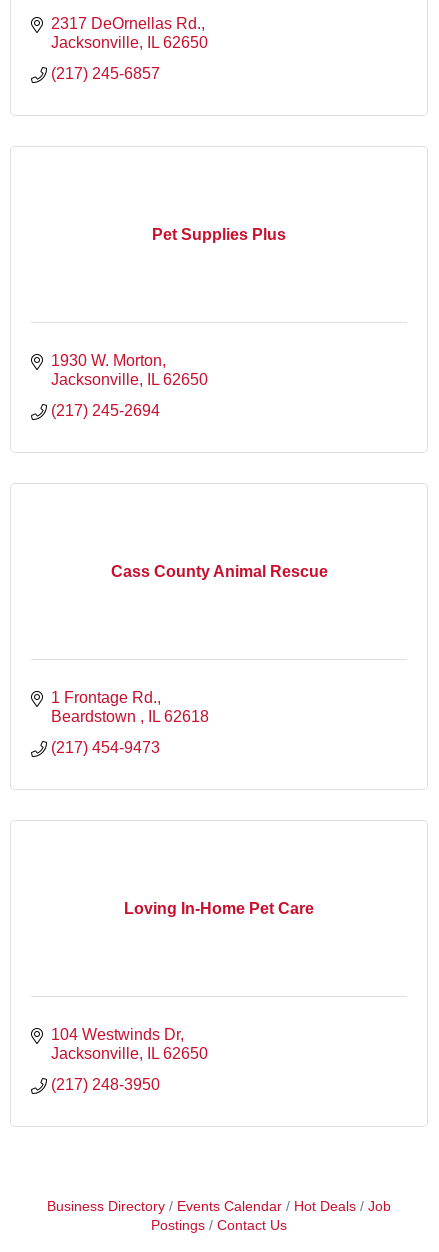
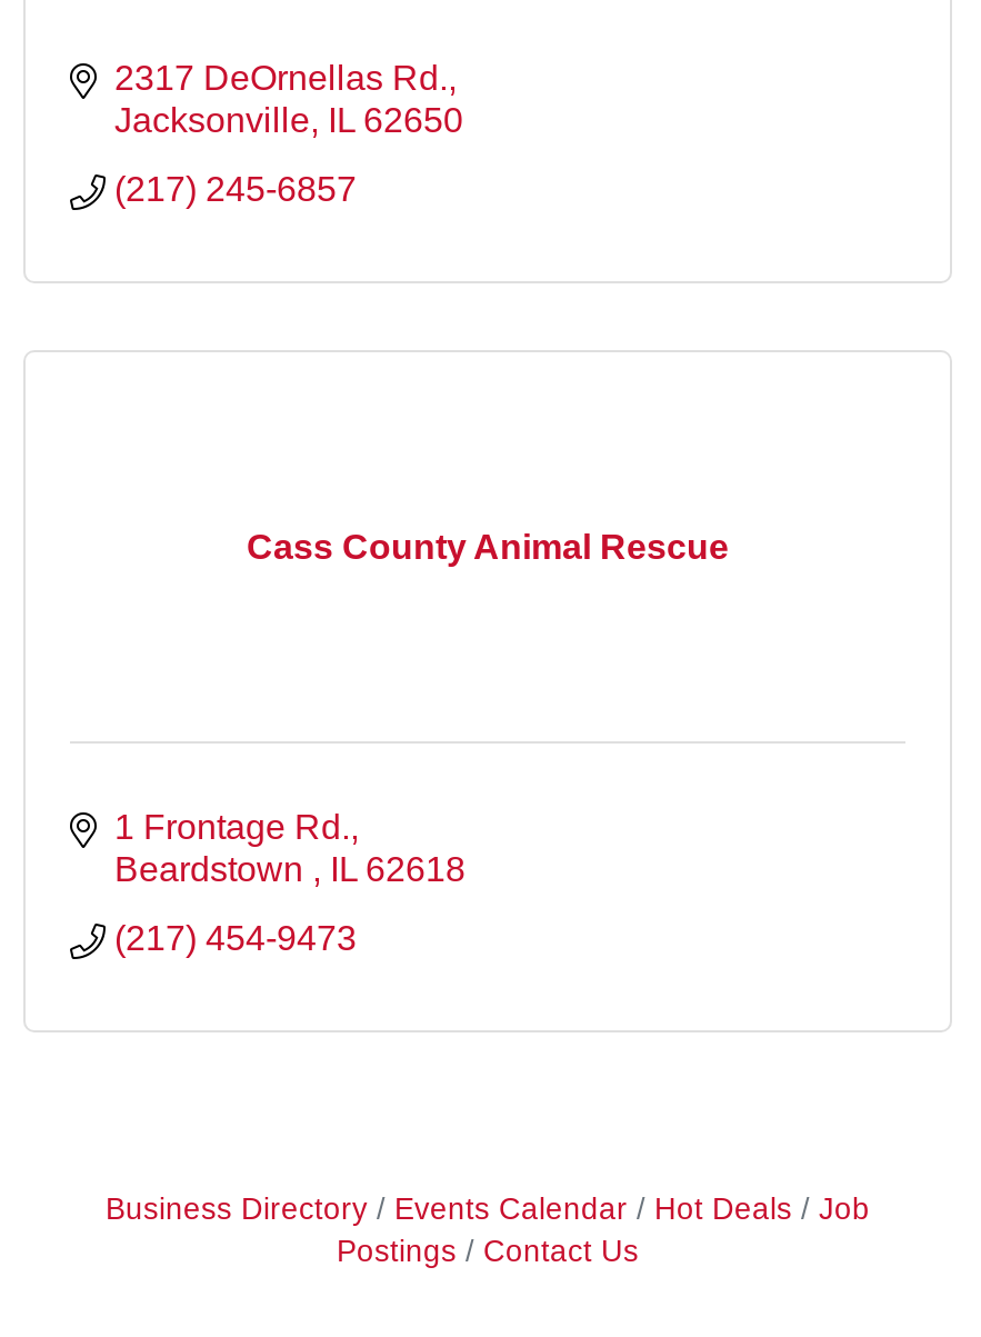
- Pet Supplies Plus

- 1930 W. Morton
- Jacksonville IL 62650
- (217) 245-2694

- Loving In-Home Pet Care

- 104 Westwinds Dr
- Jacksonville IL 62650
- (217) 248-3950
